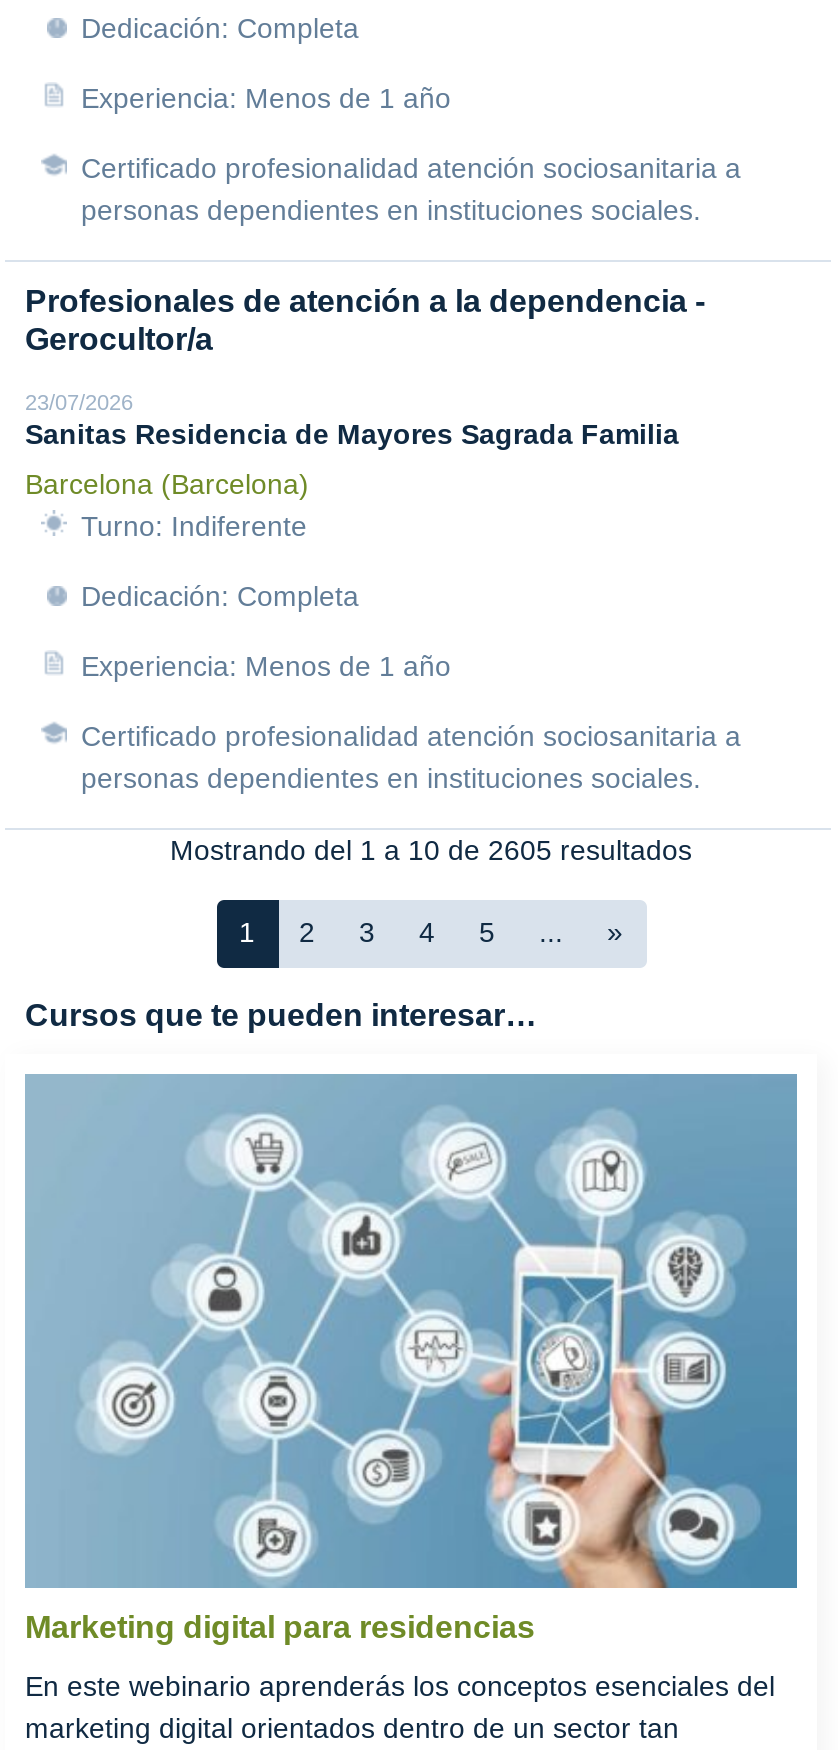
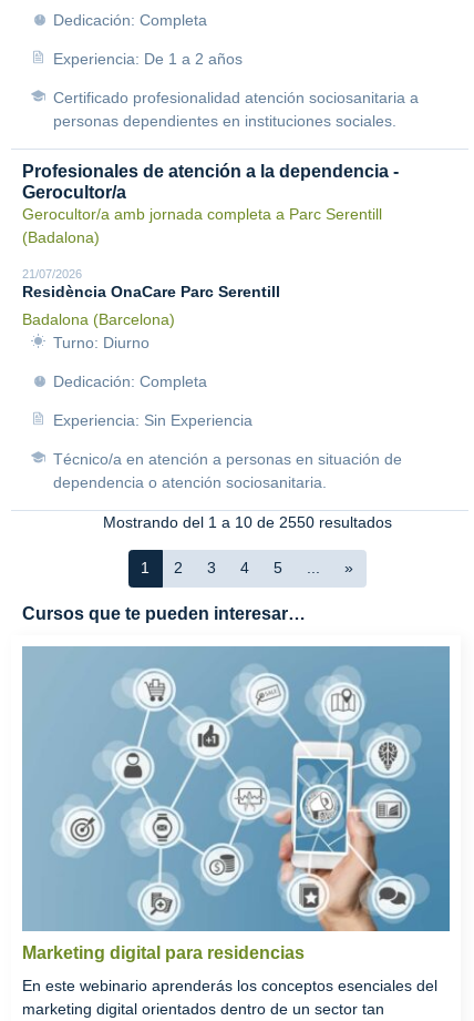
- Experiencia: Menos de 1 año
+ Experiencia: De 1 a 2 años

- 23/07/2026
- Sanitas Residencia de Mayores Sagrada Familia
- Barcelona (Barcelona)
- Turno: Indiferente
+ Gerocultor/a amb jornada completa a Parc Serentill
+ (Badalona)
+ 21/07/2026
+ Residència OnaCare Parc Serentill
+ Badalona (Barcelona)
+ Turno: Diurno

- Experiencia: Menos de 1 año
+ Experiencia: Sin Experiencia

- Certificado profesionalidad atención sociosanitaria a
- personas dependientes en instituciones sociales.
+ Técnico/a en atención a personas en situación de
+ dependencia o atención sociosanitaria.

- Mostrando del 1 a 10 de 2605 resultados
+ Mostrando del 1 a 10 de 2550 resultados
